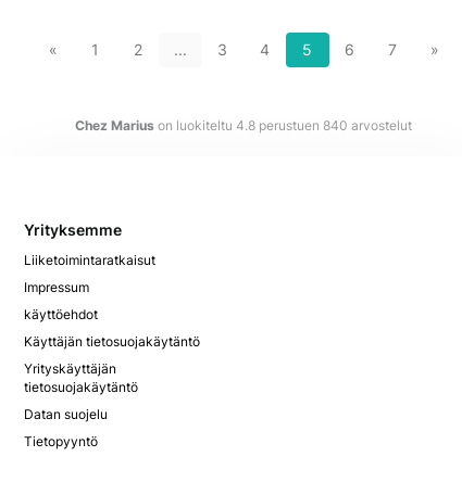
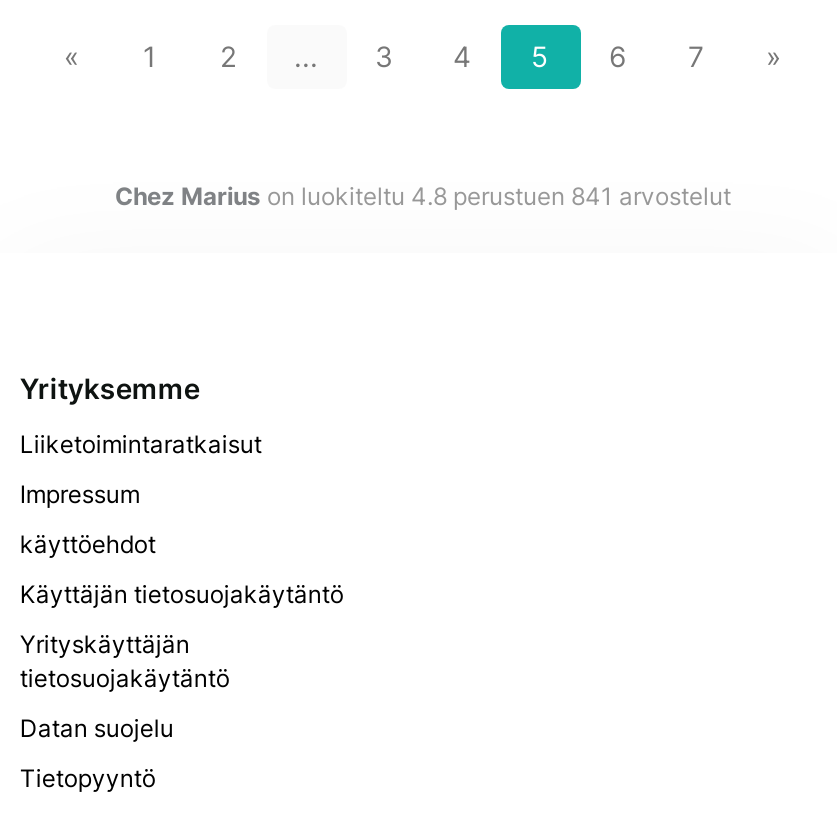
- Chez Marius on luokiteltu 4.8 perustuen 840 arvostelut
+ Chez Marius on luokiteltu 4.8 perustuen 841 arvostelut
